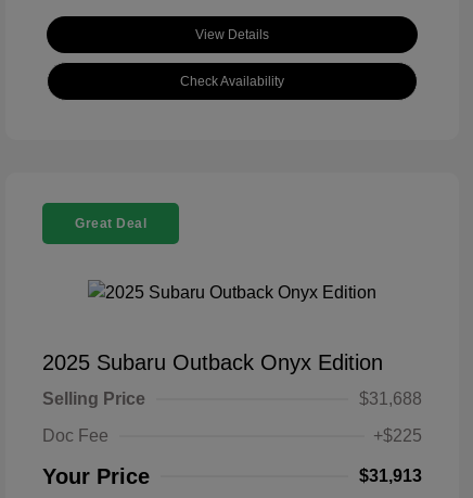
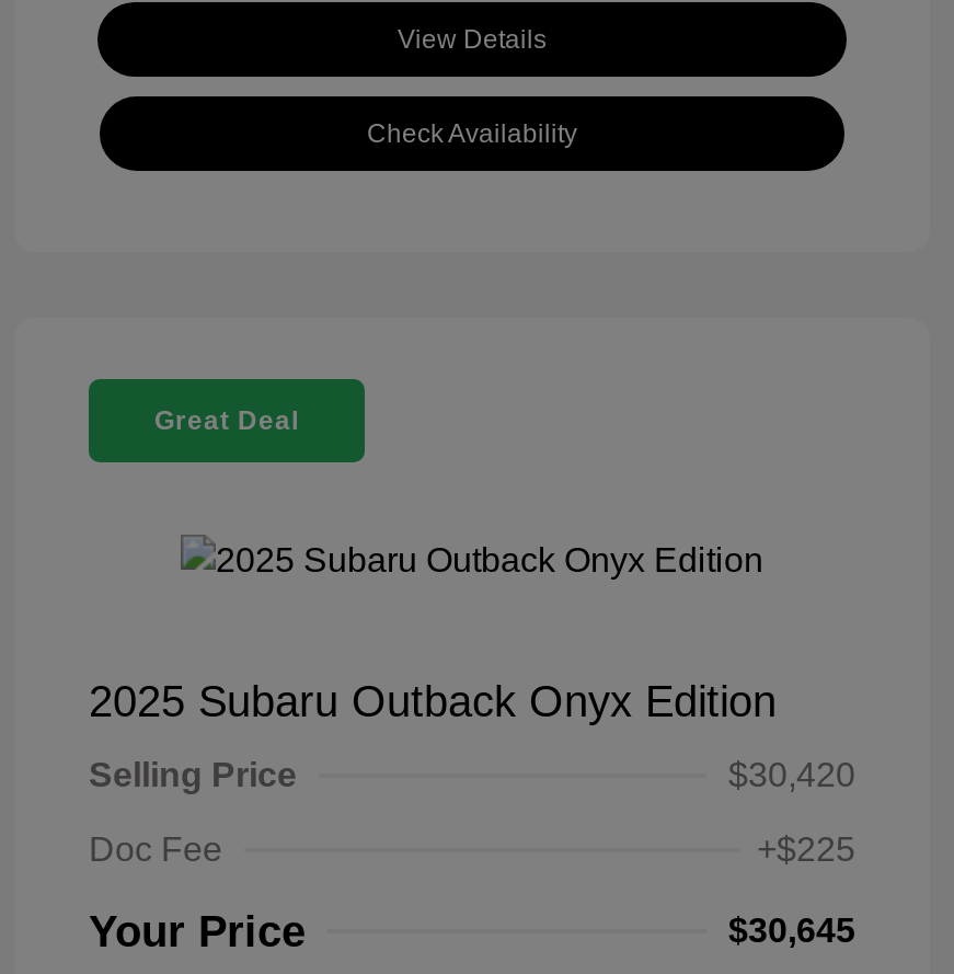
- $31,688
+ $30,420

- $31,913
+ $30,645
